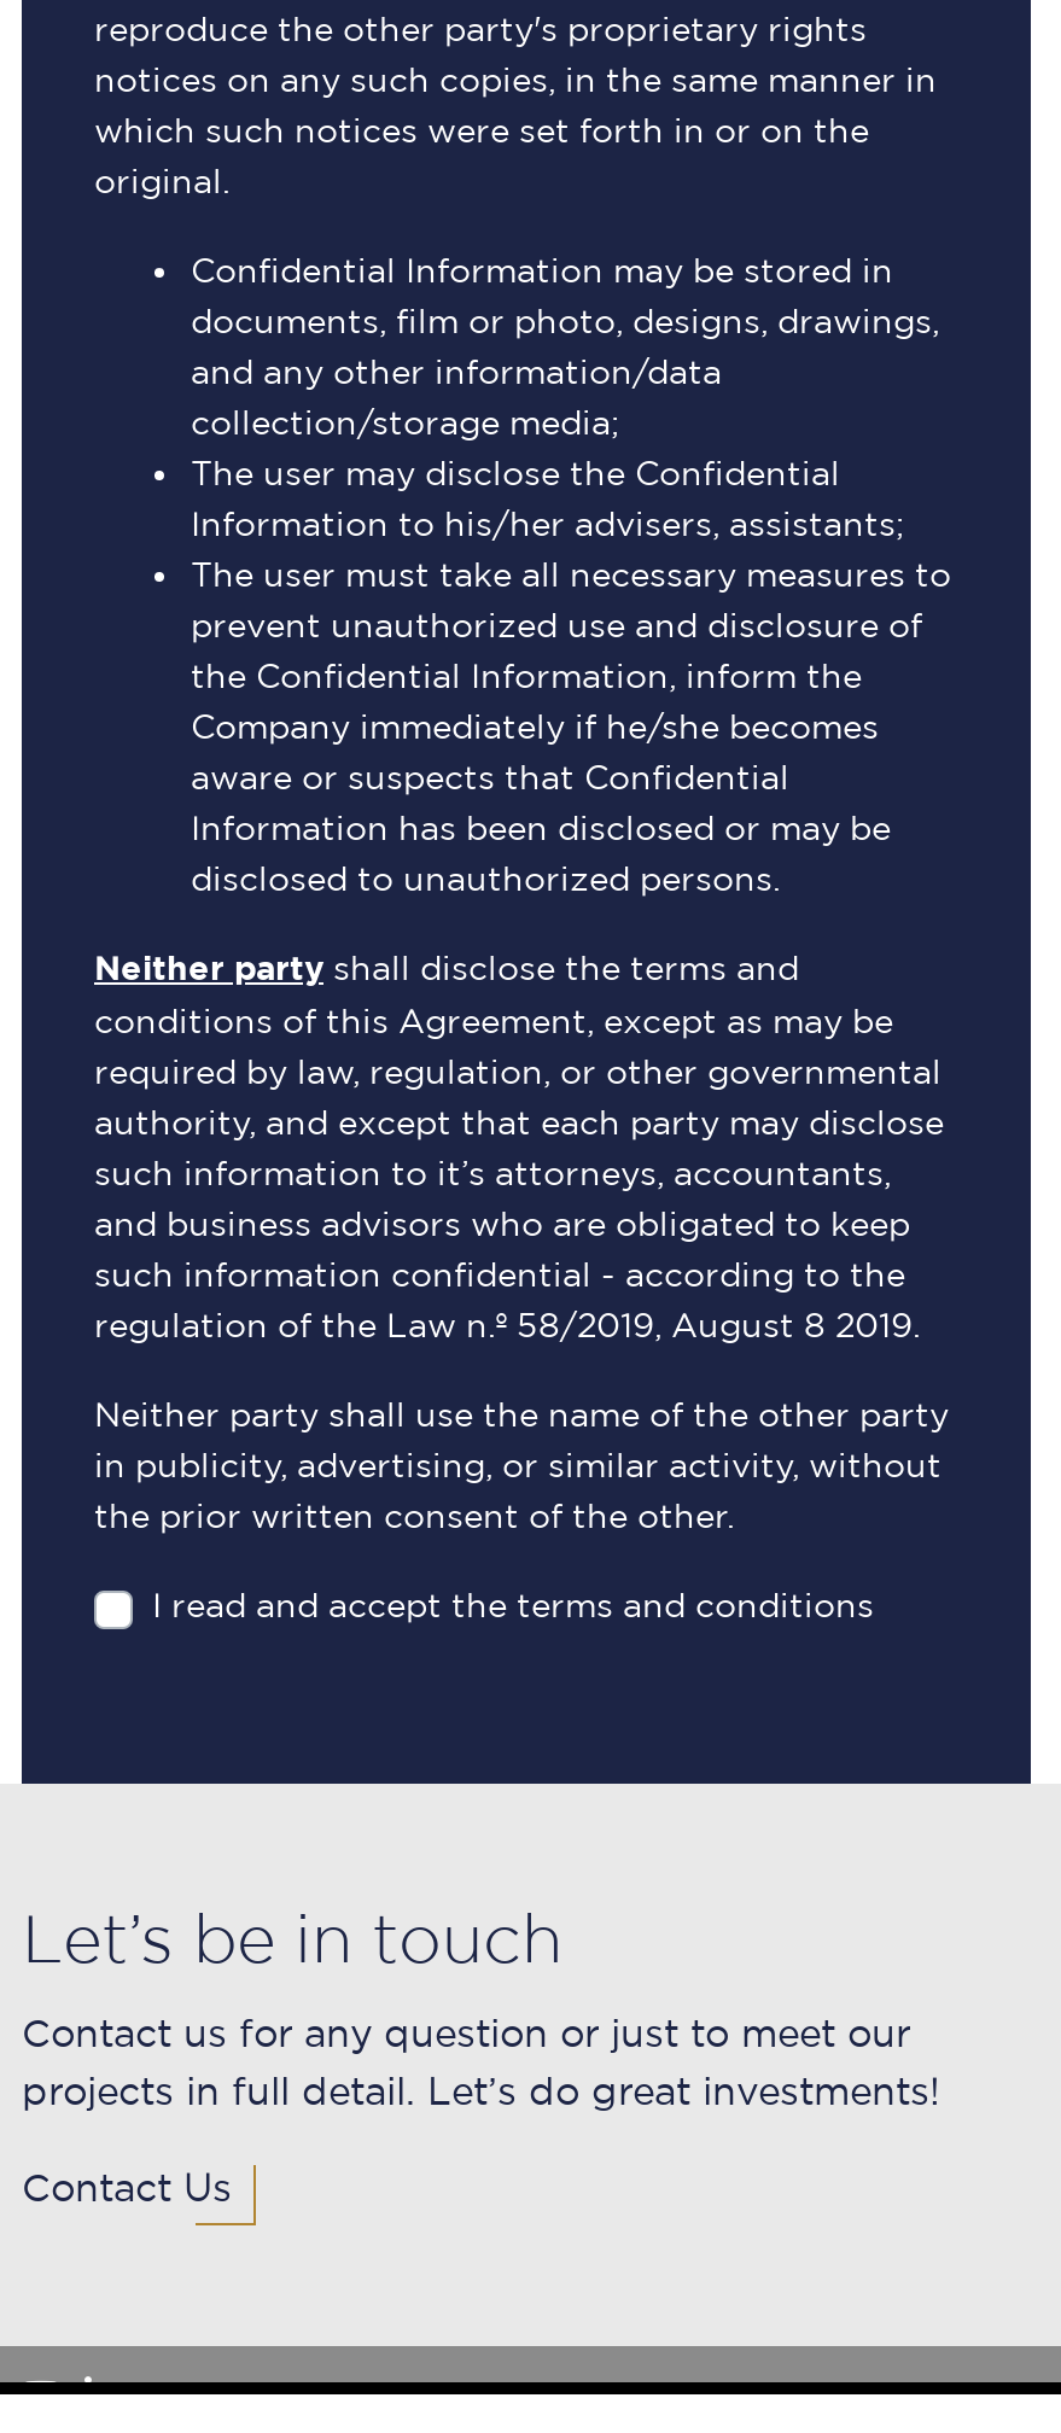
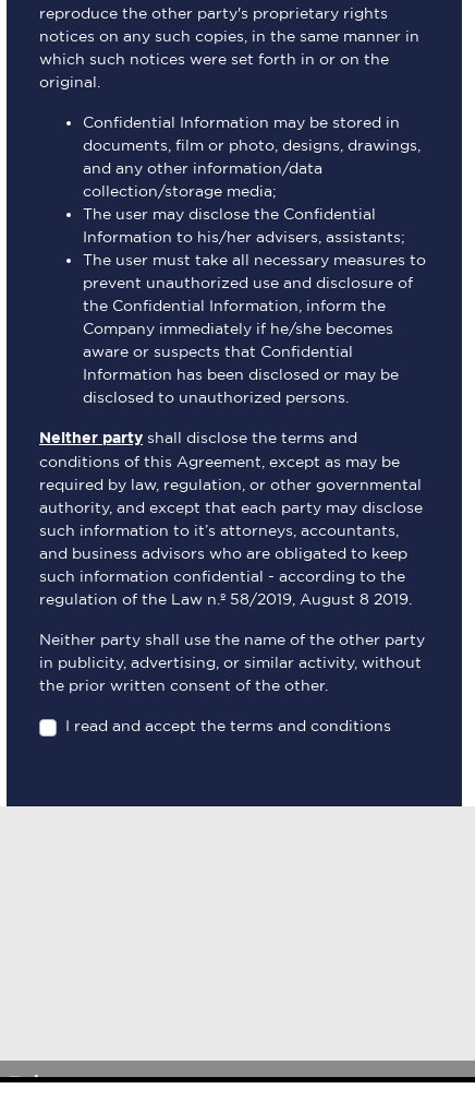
- Let’s be in touch
- Contact us for any question or just to meet our
- projects in full detail. Let’s do great investments!
- Contact Us
